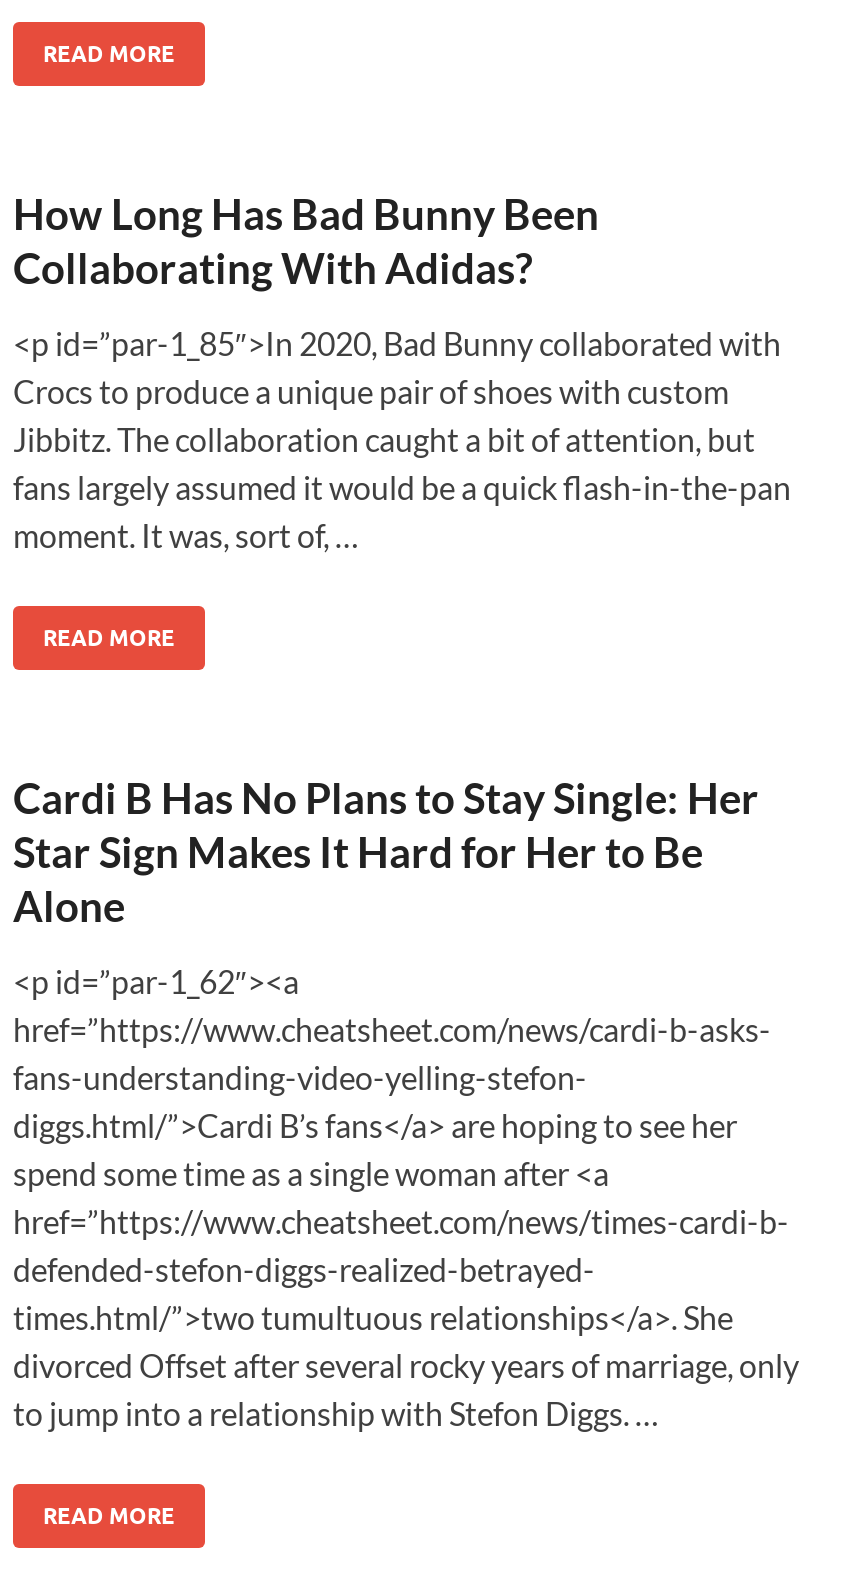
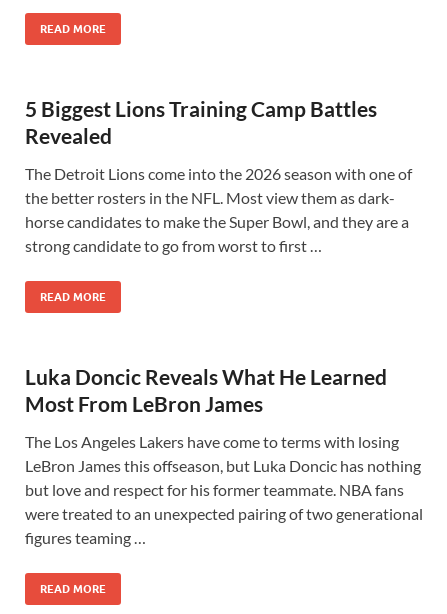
- How Long Has Bad Bunny Been
- Collaborating With Adidas?
+ 5 Biggest Lions Training Camp Battles
+ Revealed

- <p id=”par-1_85″>In 2020, Bad Bunny collaborated with
- Crocs to produce a unique pair of shoes with custom
- Jibbitz. The collaboration caught a bit of attention, but
- fans largely assumed it would be a quick flash-in-the-pan
- moment. It was, sort of, …
+ The Detroit Lions come into the 2026 season with one of
+ the better rosters in the NFL. Most view them as dark-
+ horse candidates to make the Super Bowl, and they are a
+ strong candidate to go from worst to first …

- Cardi B Has No Plans to Stay Single: Her
- Star Sign Makes It Hard for Her to Be
- Alone
+ Luka Doncic Reveals What He Learned
+ Most From LeBron James

- <p id=”par-1_62″><a
- href=”https://www.cheatsheet.com/news/cardi-b-asks-
- fans-understanding-video-yelling-stefon-
- diggs.html/”>Cardi B’s fans</a> are hoping to see her
- spend some time as a single woman after <a
- href=”https://www.cheatsheet.com/news/times-cardi-b-
- defended-stefon-diggs-realized-betrayed-
- times.html/”>two tumultuous relationships</a>. She
- divorced Offset after several rocky years of marriage, only
- to jump into a relationship with Stefon Diggs. …
+ The Los Angeles Lakers have come to terms with losing
+ LeBron James this offseason, but Luka Doncic has nothing
+ but love and respect for his former teammate. NBA fans
+ were treated to an unexpected pairing of two generational
+ figures teaming …
